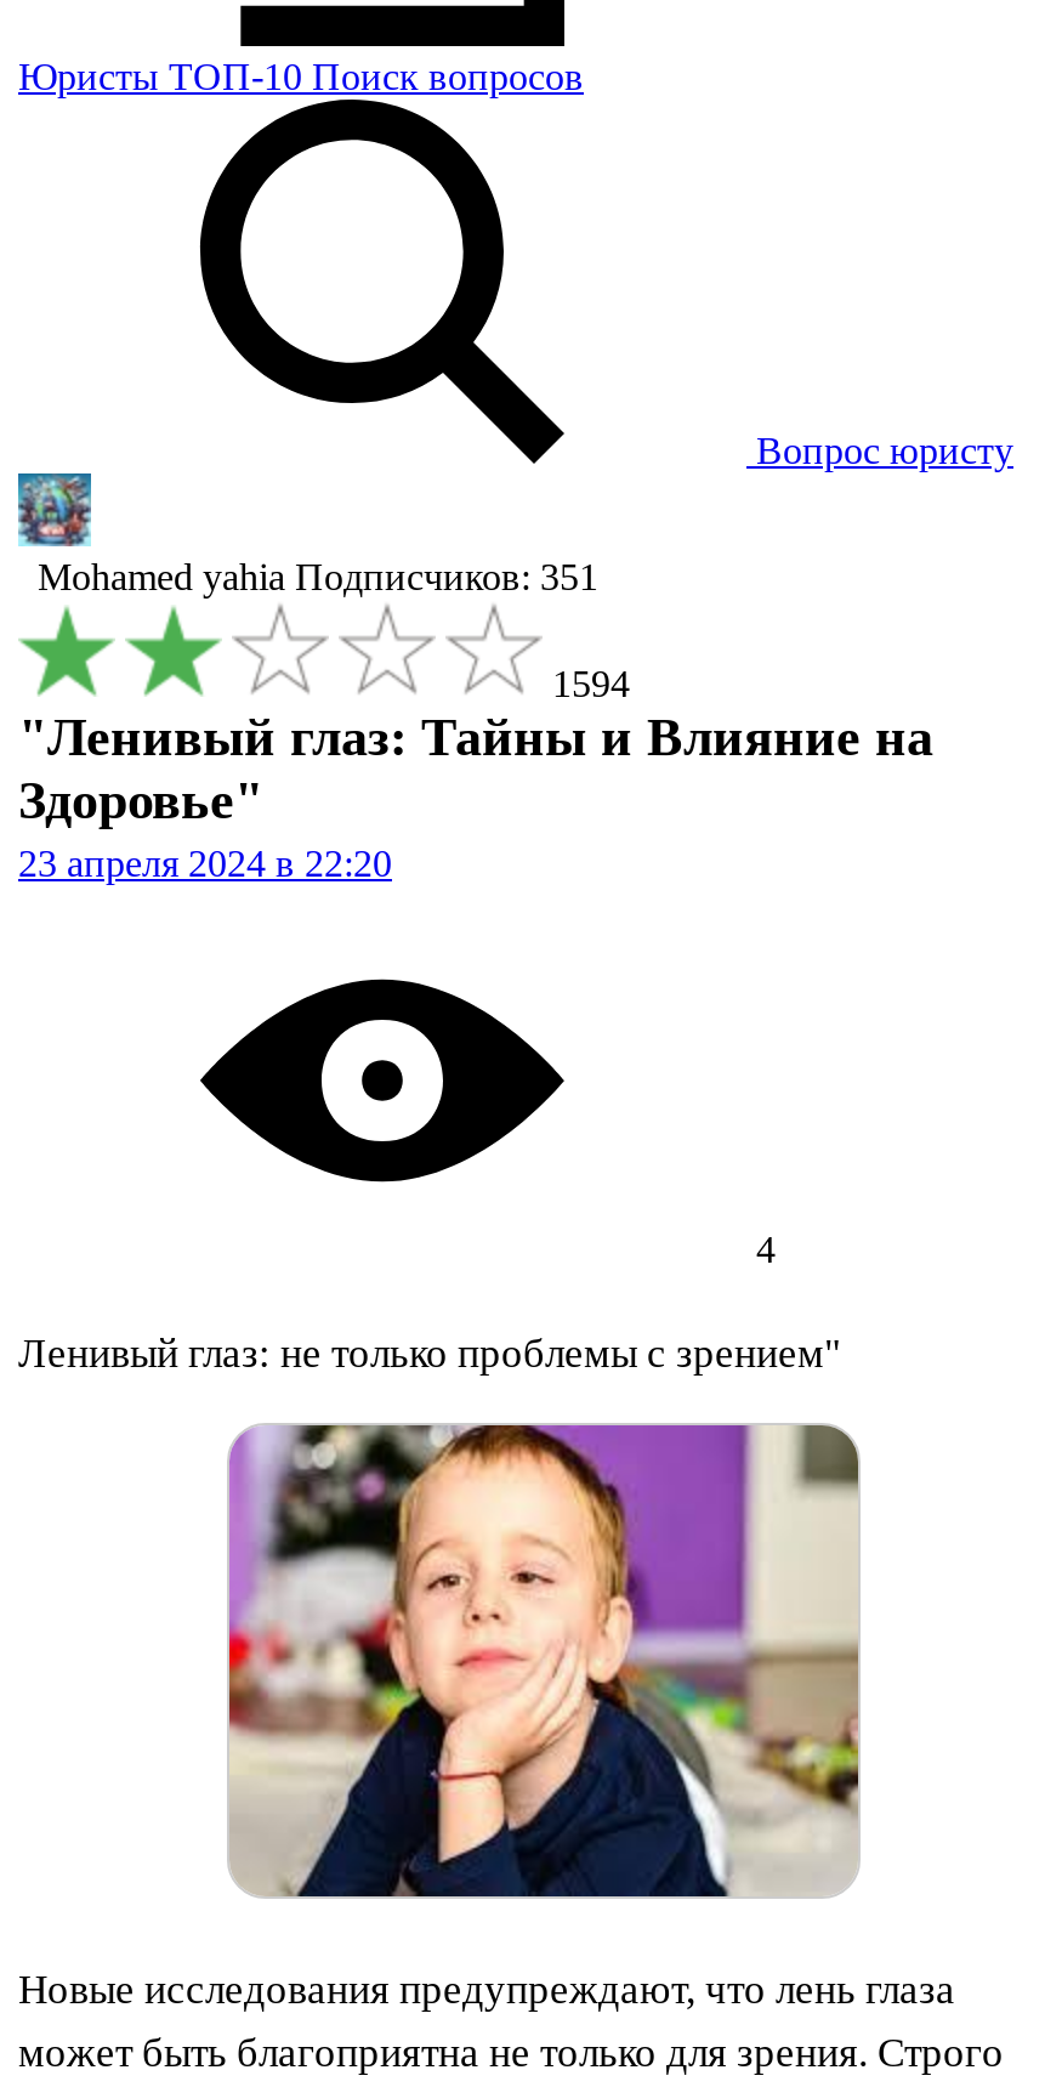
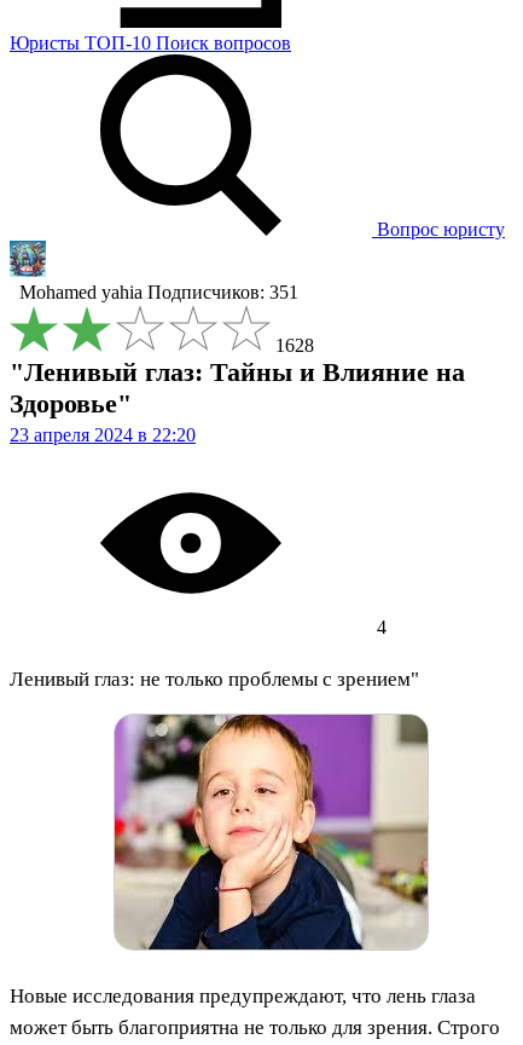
- 1594
+ 1628
